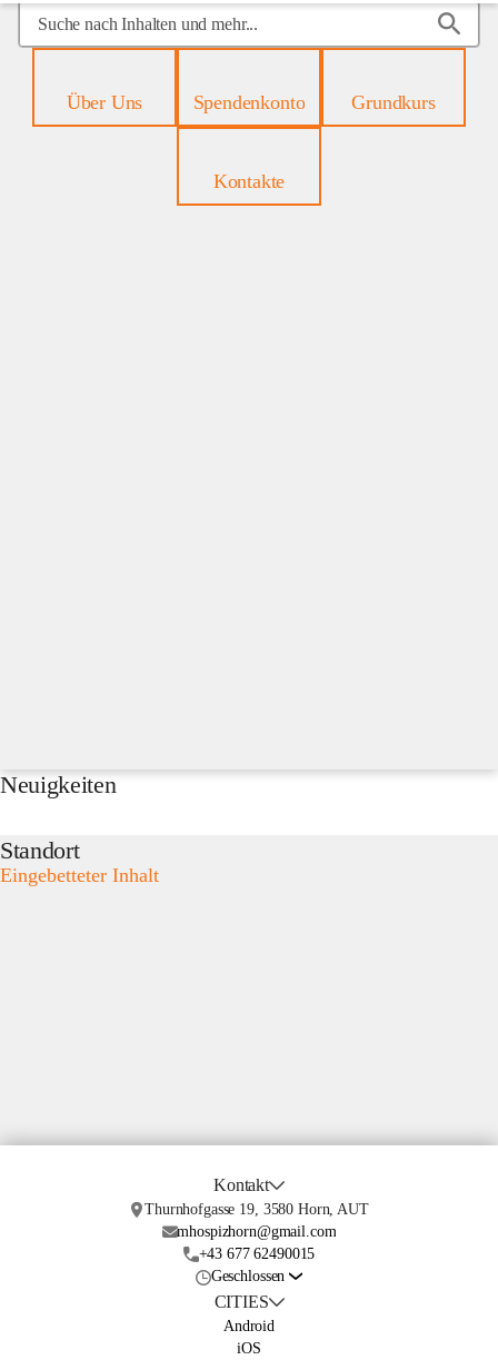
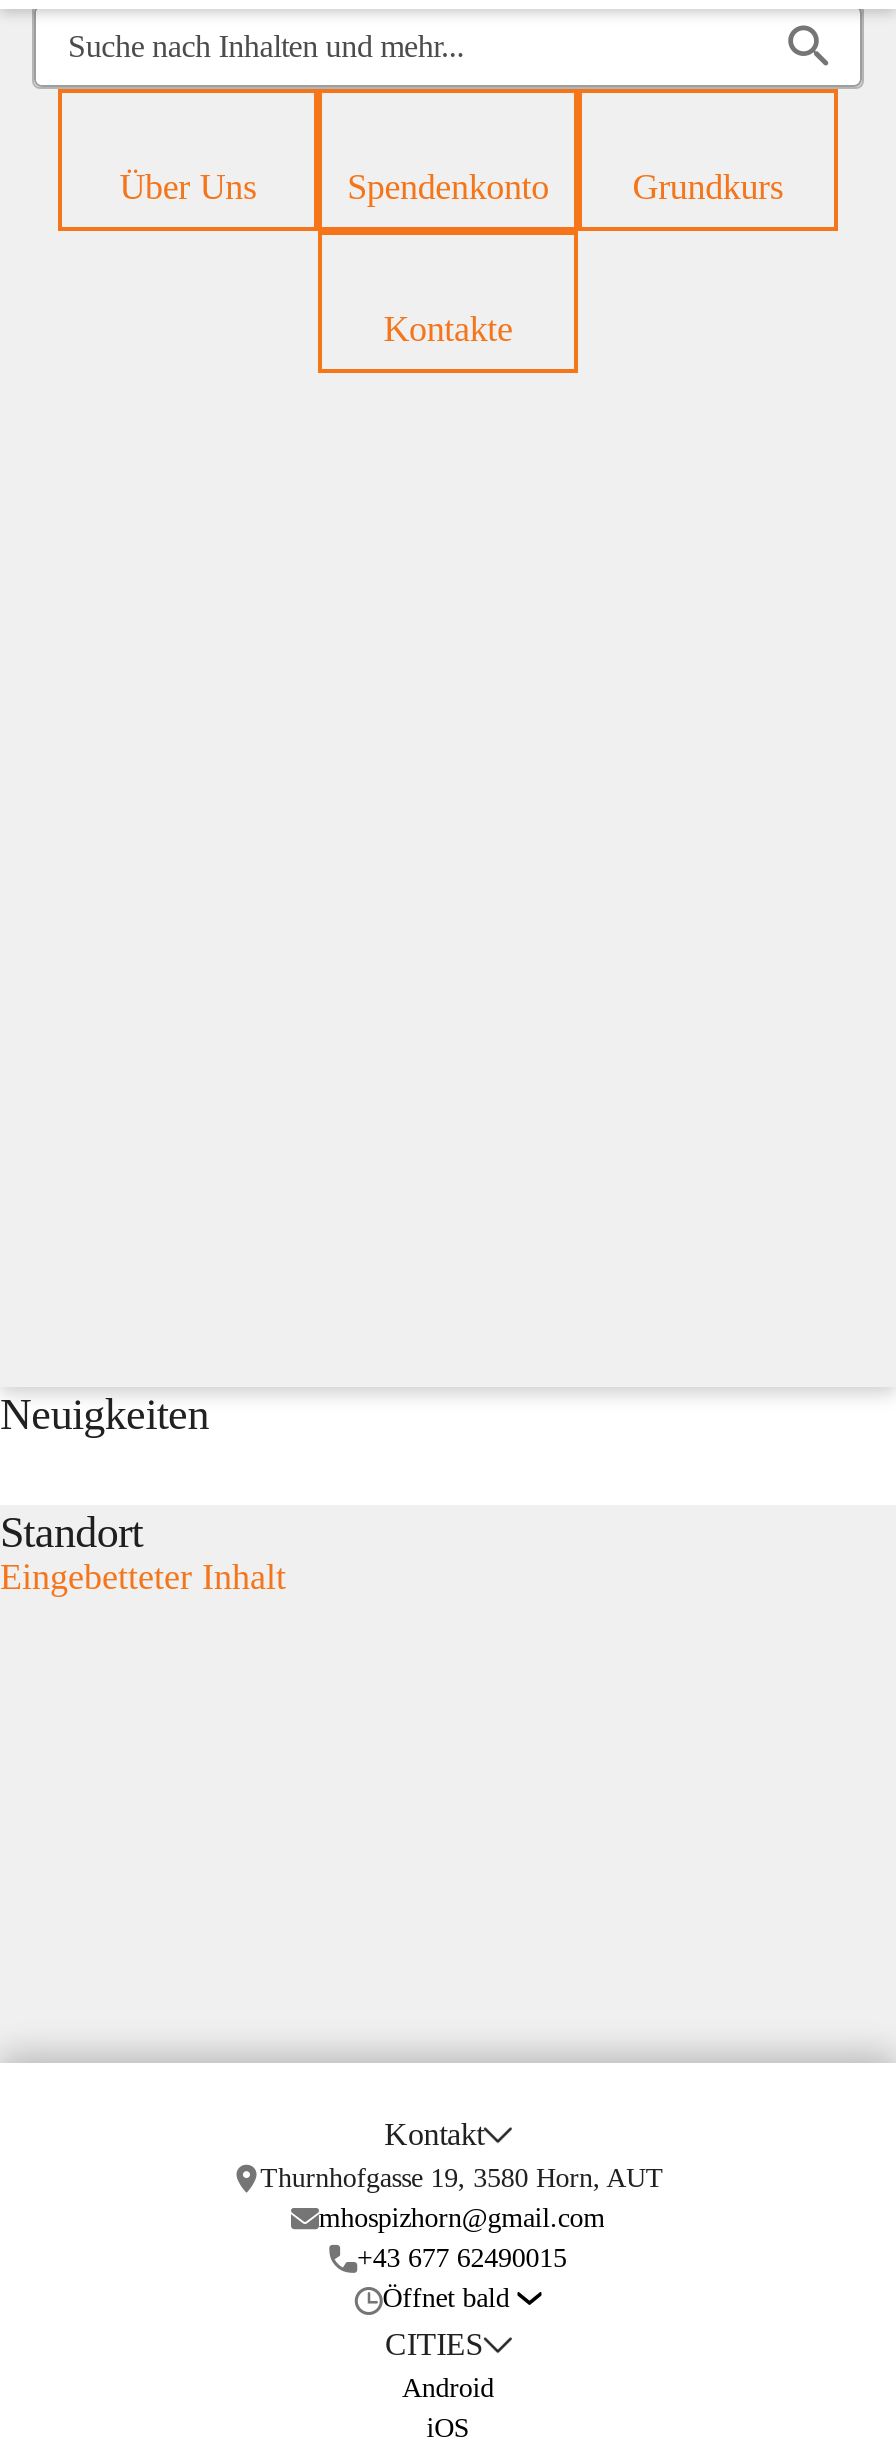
- Geschlossen
+ Öffnet bald
